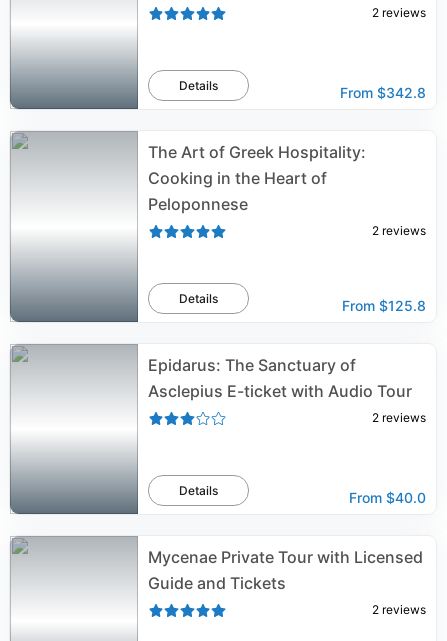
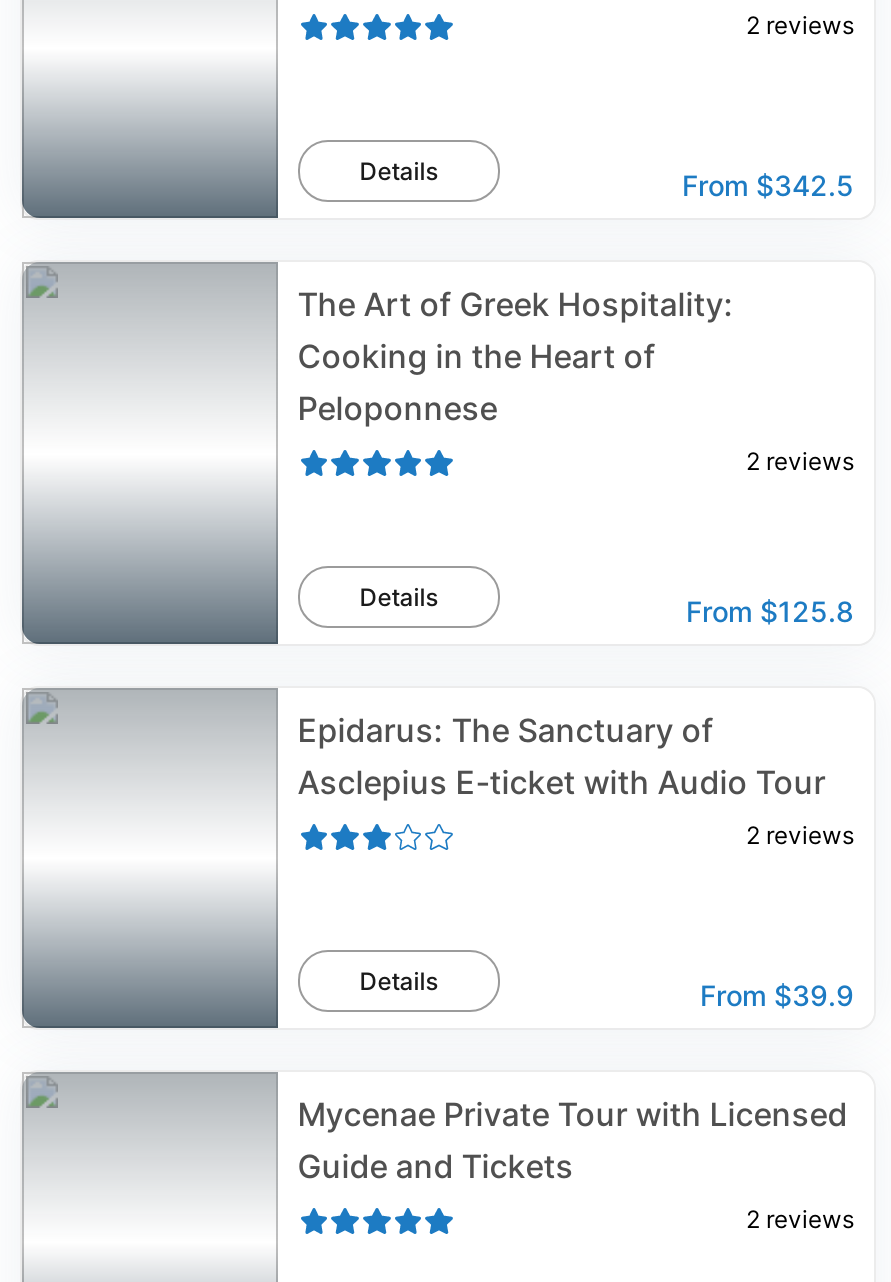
- From $342.8
+ From $342.5

- From $40.0
+ From $39.9
